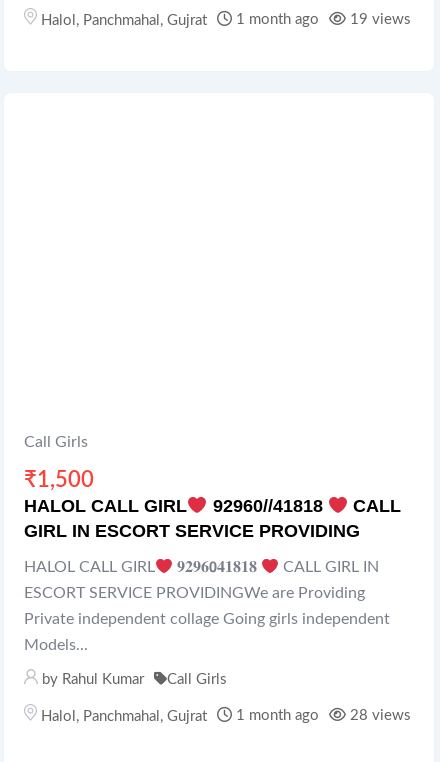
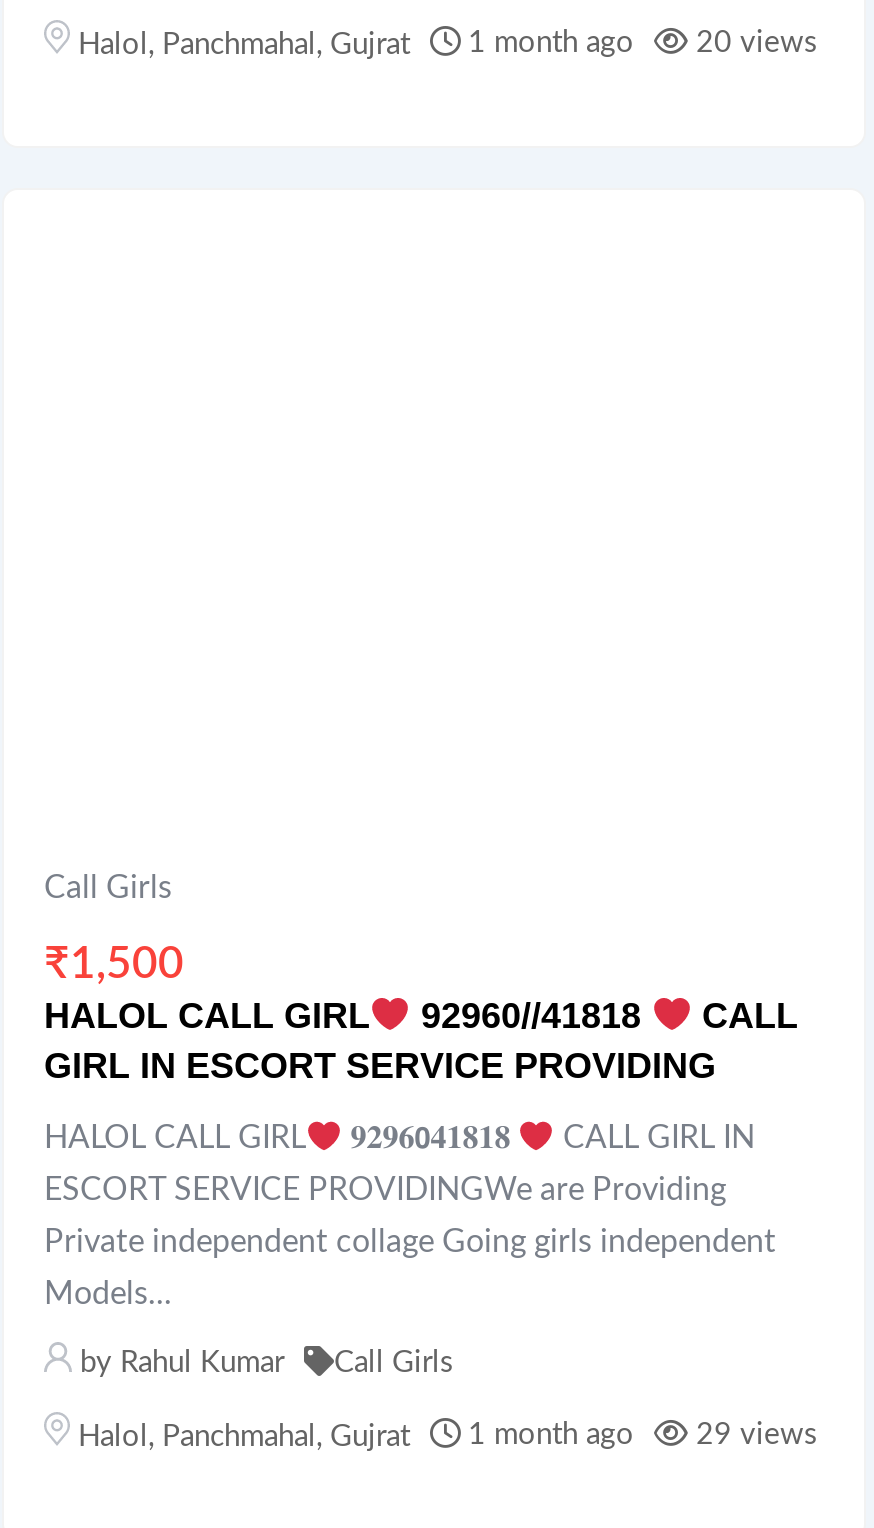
- Halol, Panchmahal, Gujrat 1 month ago 19 views
+ Halol, Panchmahal, Gujrat 1 month ago 20 views

- Halol, Panchmahal, Gujrat 1 month ago 28 views
+ Halol, Panchmahal, Gujrat 1 month ago 29 views
